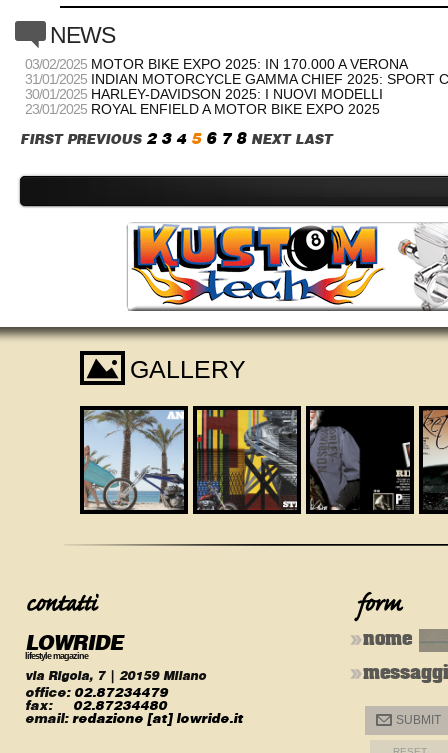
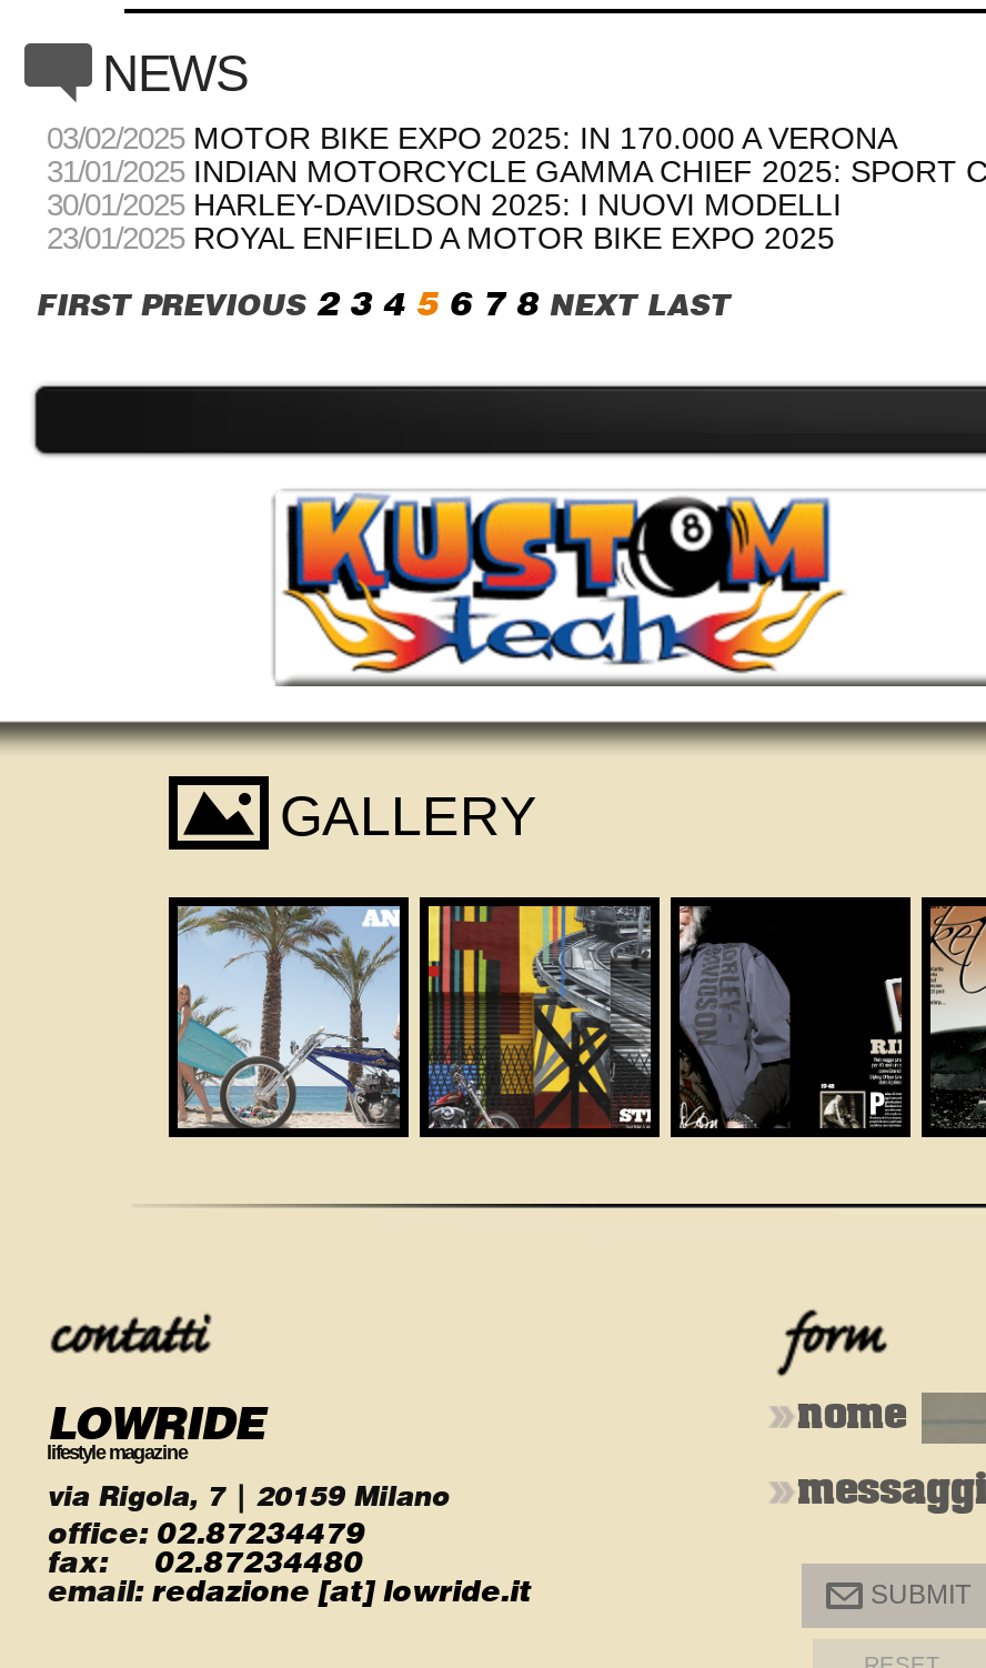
- [image]
